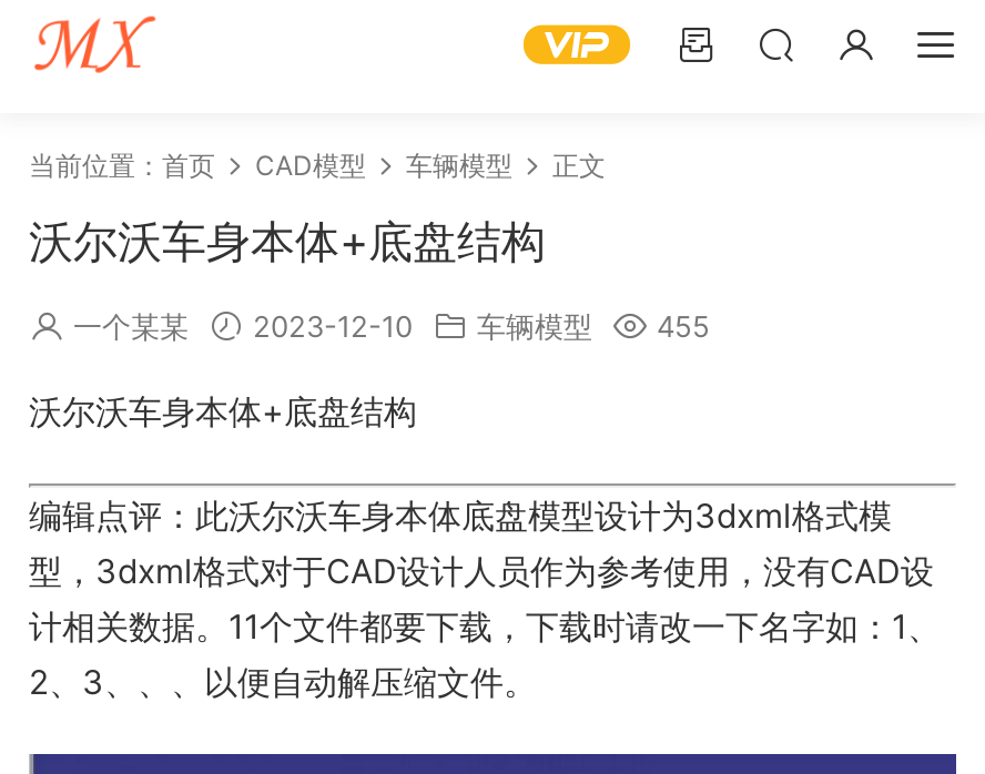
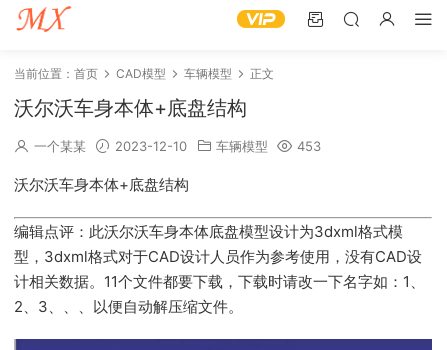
- 一个某某 2023-12-10 车辆模型 455
+ 一个某某 2023-12-10 车辆模型 453
